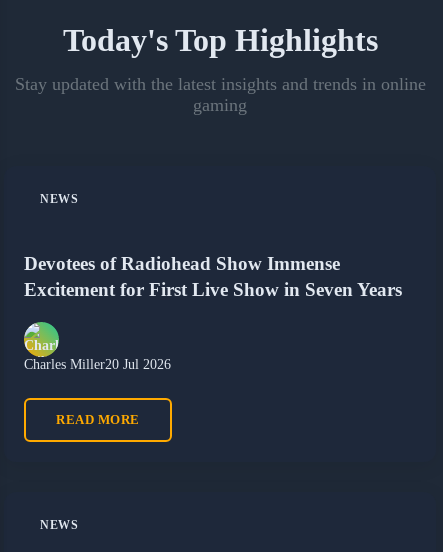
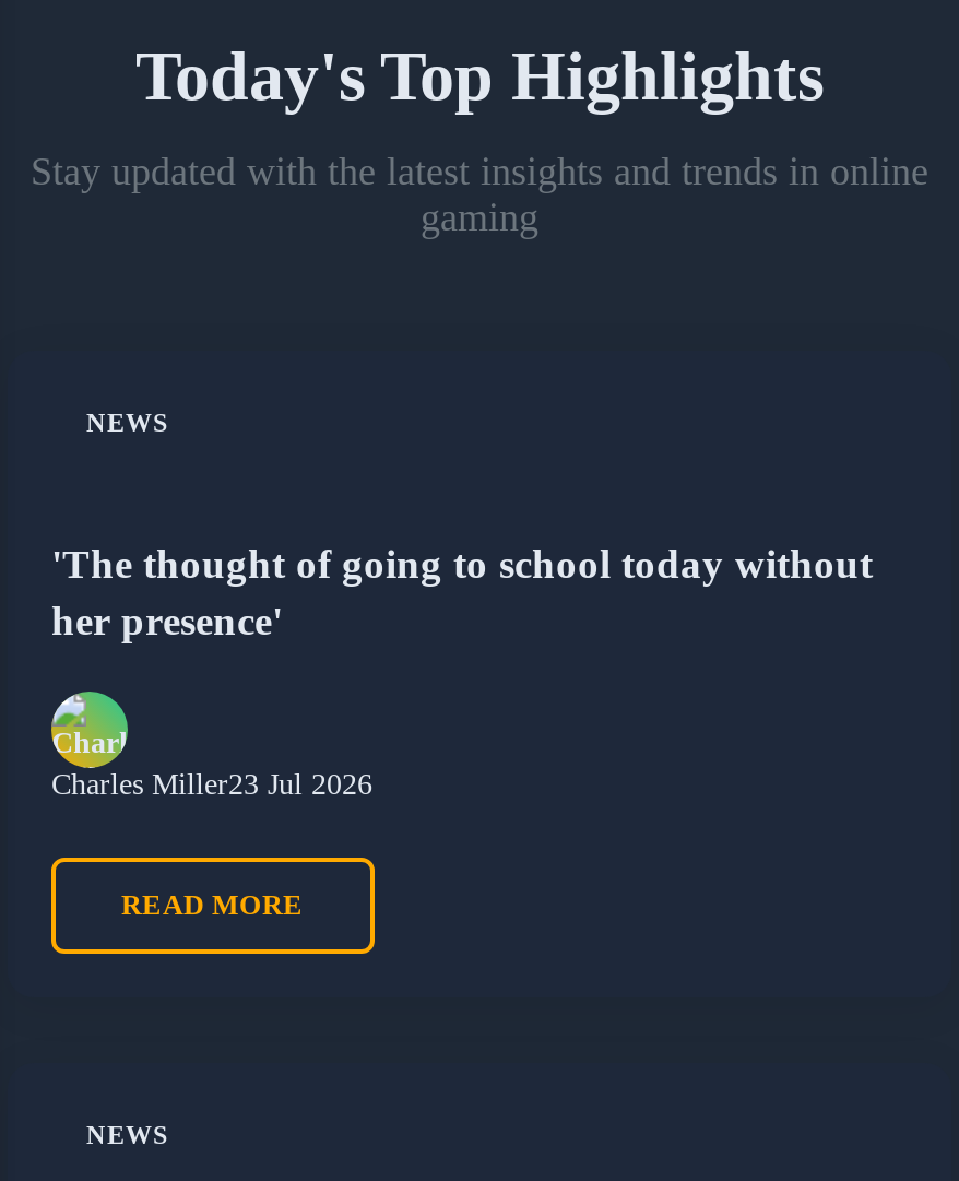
- Devotees of Radiohead Show Immense
- Excitement for First Live Show in Seven Years
+ 'The thought of going to school today without
+ her presence'

- Charles Miller20 Jul 2026
+ Charles Miller23 Jul 2026
